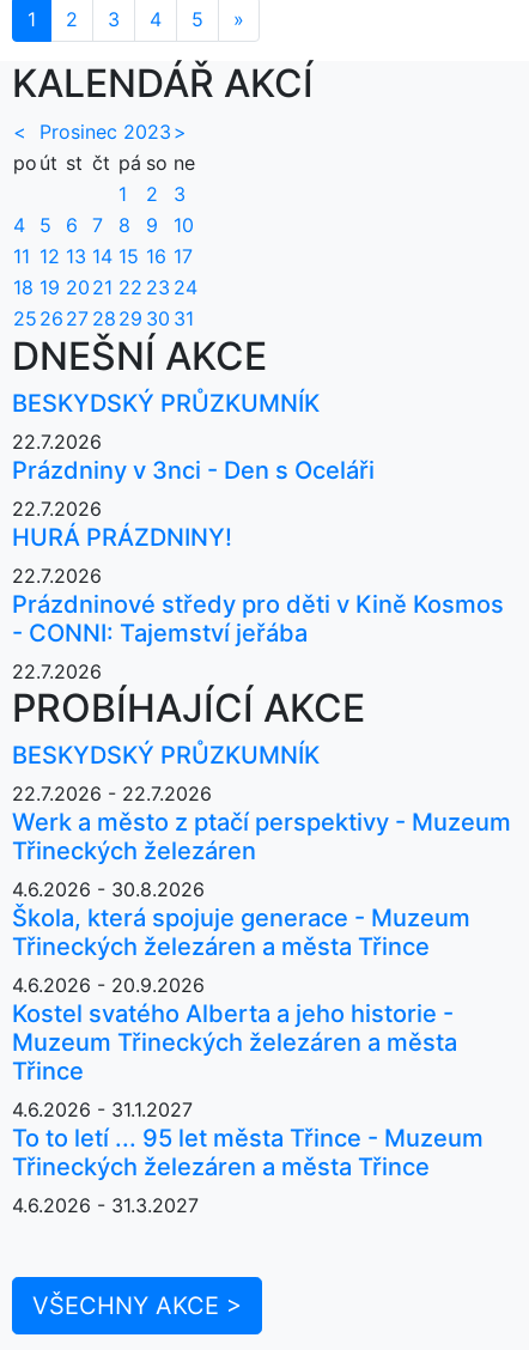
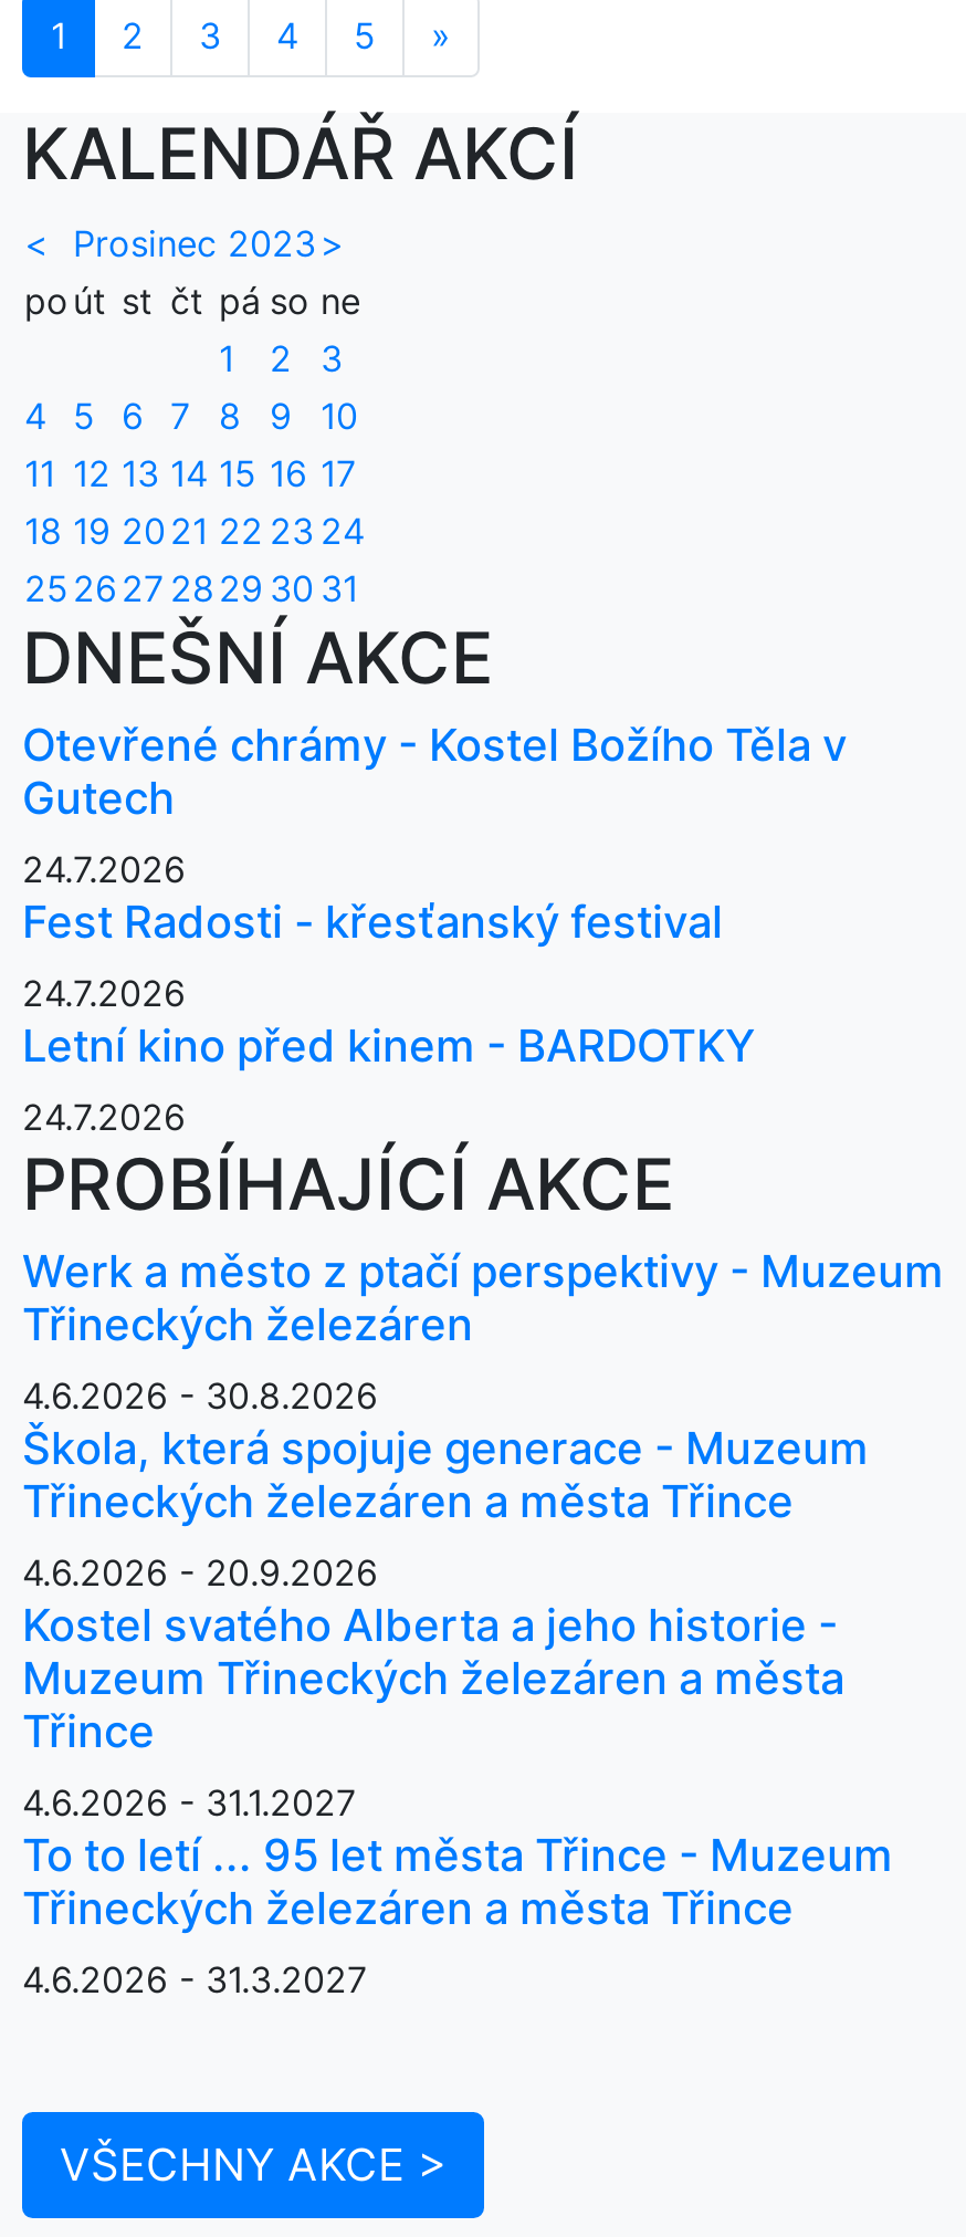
- BESKYDSKÝ PRŮZKUMNÍK
- 22.7.2026
- Prázdniny v 3nci - Den s Oceláři
- 22.7.2026
- HURÁ PRÁZDNINY!
- 22.7.2026
- Prázdninové středy pro děti v Kině Kosmos
- - CONNI: Tajemství jeřába
- 22.7.2026
+ Otevřené chrámy - Kostel Božího Těla v
+ Gutech
+ 24.7.2026
+ Fest Radosti - křesťanský festival
+ 24.7.2026
+ Letní kino před kinem - BARDOTKY
+ 24.7.2026

- BESKYDSKÝ PRŮZKUMNÍK
- 22.7.2026 - 22.7.2026
